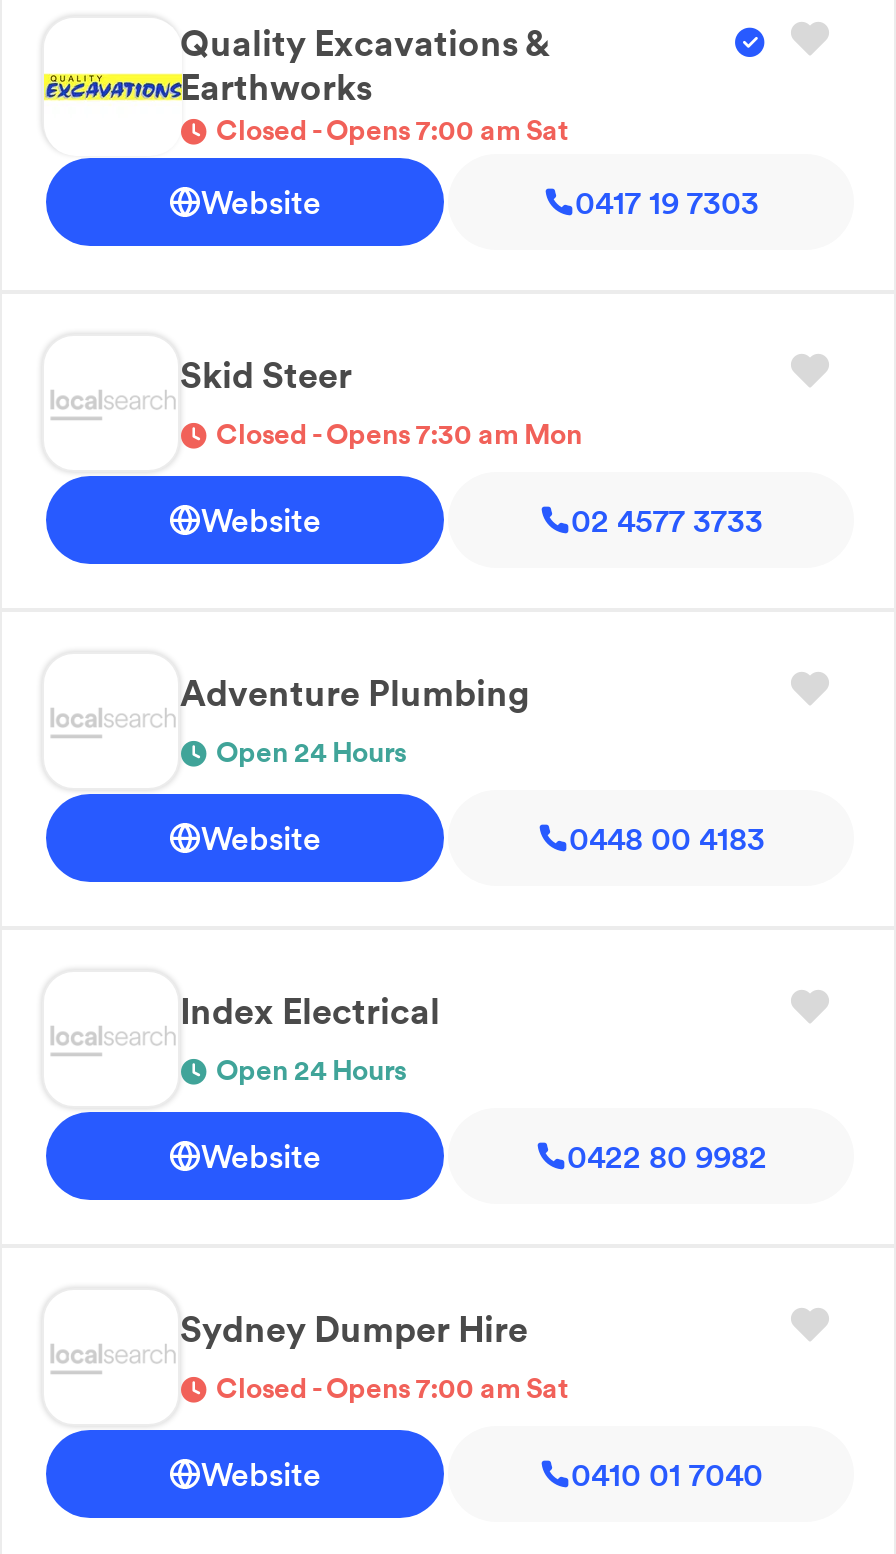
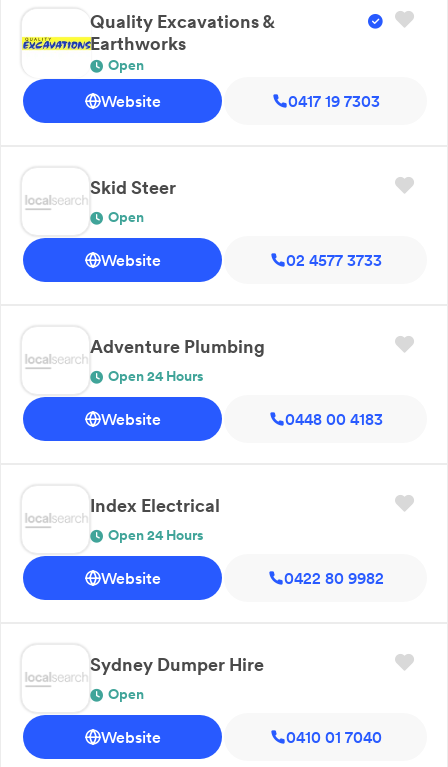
- Closed - Opens 7:00 am Sat
+ Open

- Closed - Opens 7:30 am Mon
+ Open

- Closed - Opens 7:00 am Sat
+ Open
